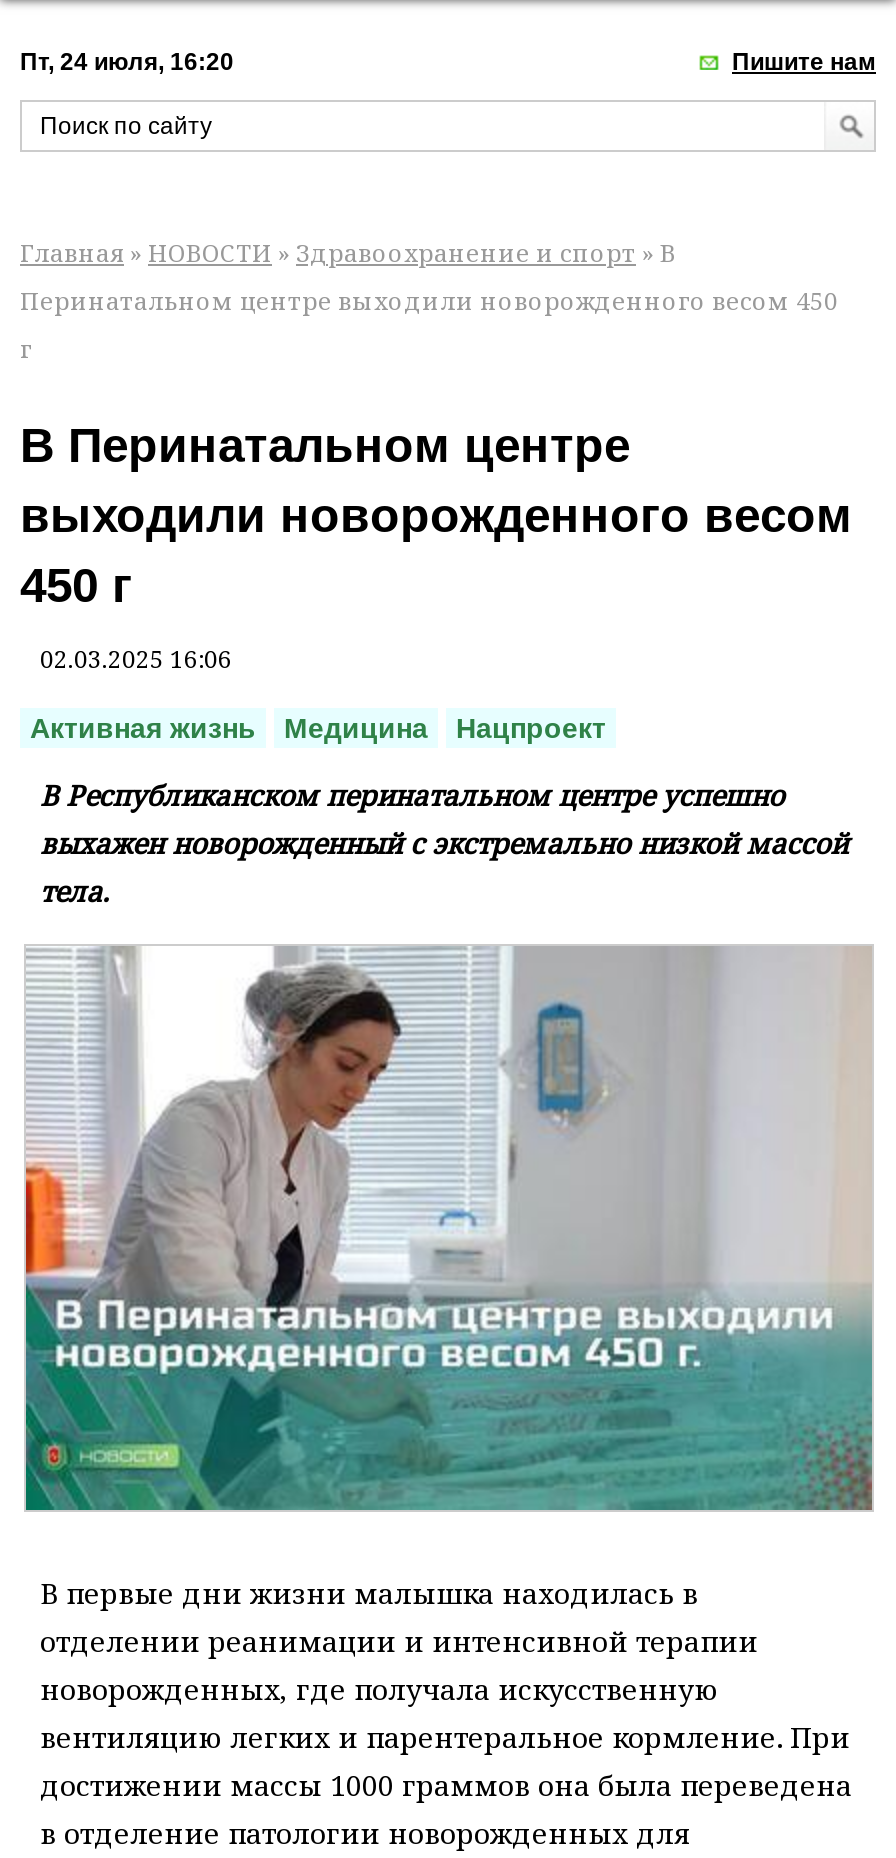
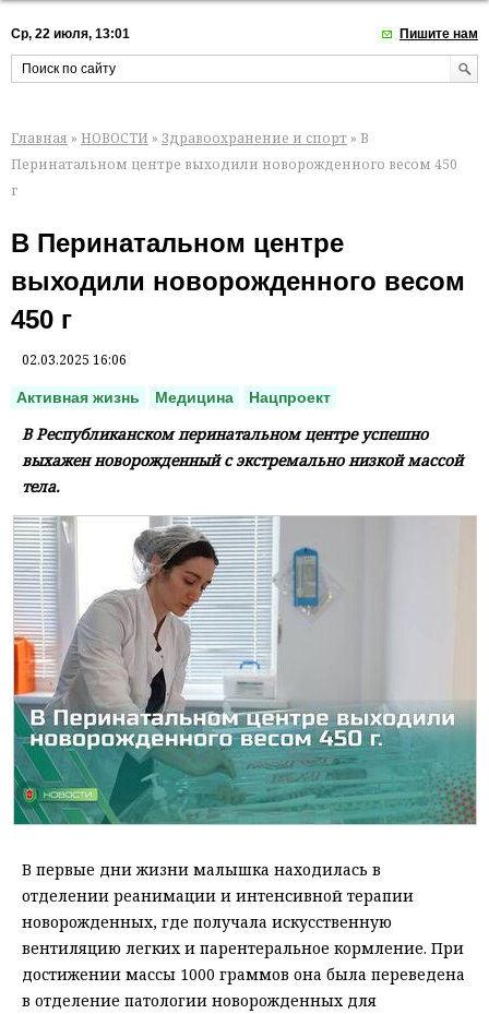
- Пт, 24 июля, 16:20
+ Ср, 22 июля, 13:01
